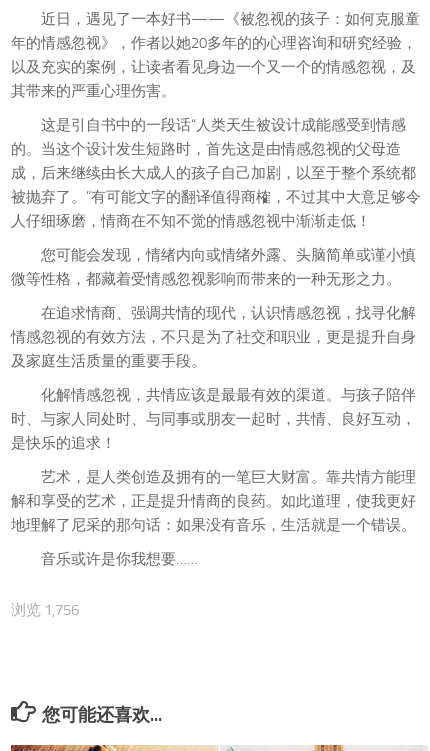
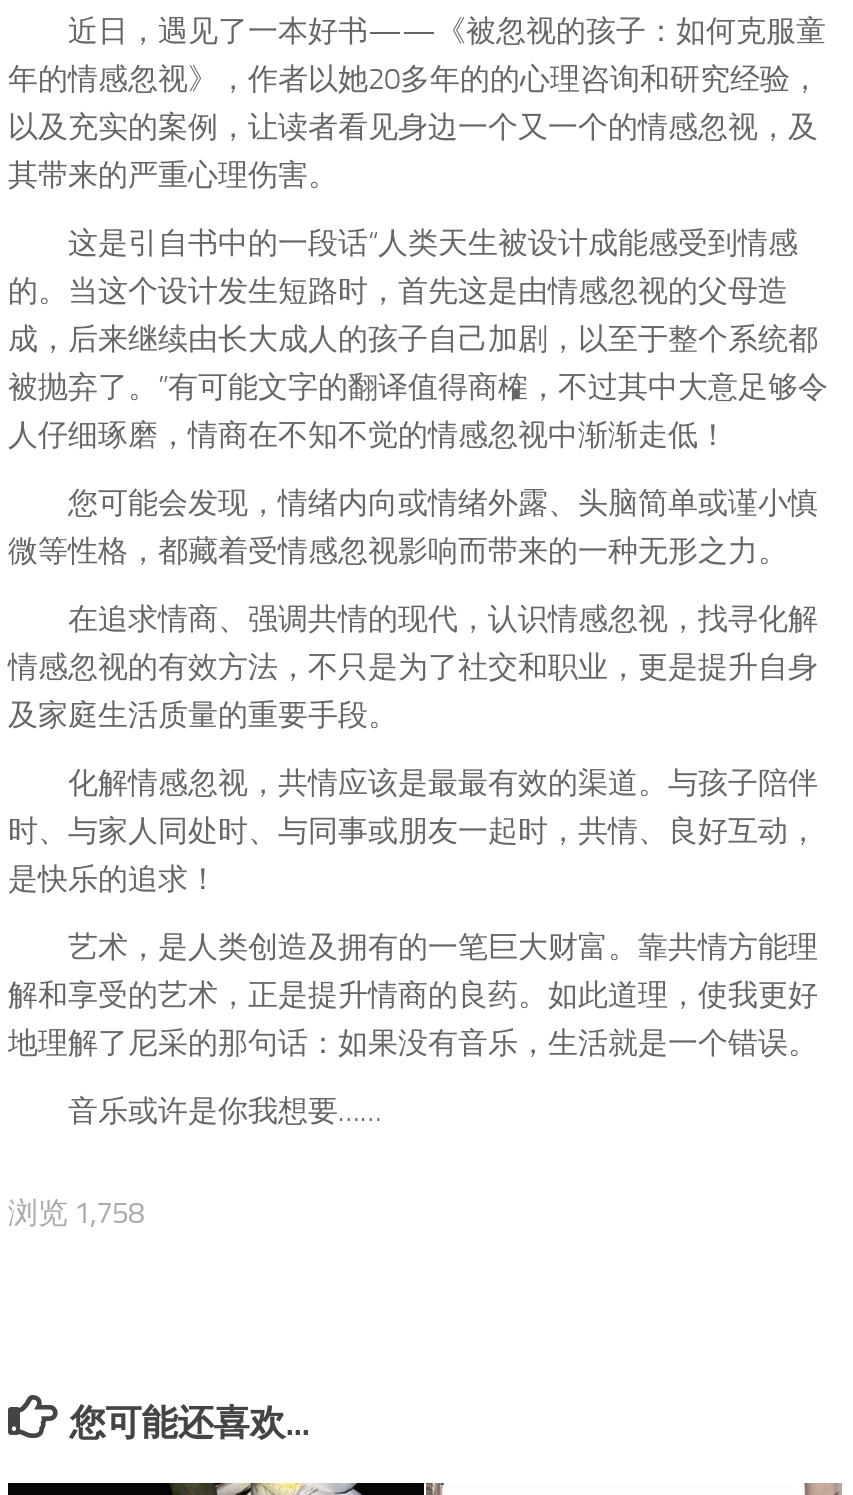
- 浏览 1,756
+ 浏览 1,758
